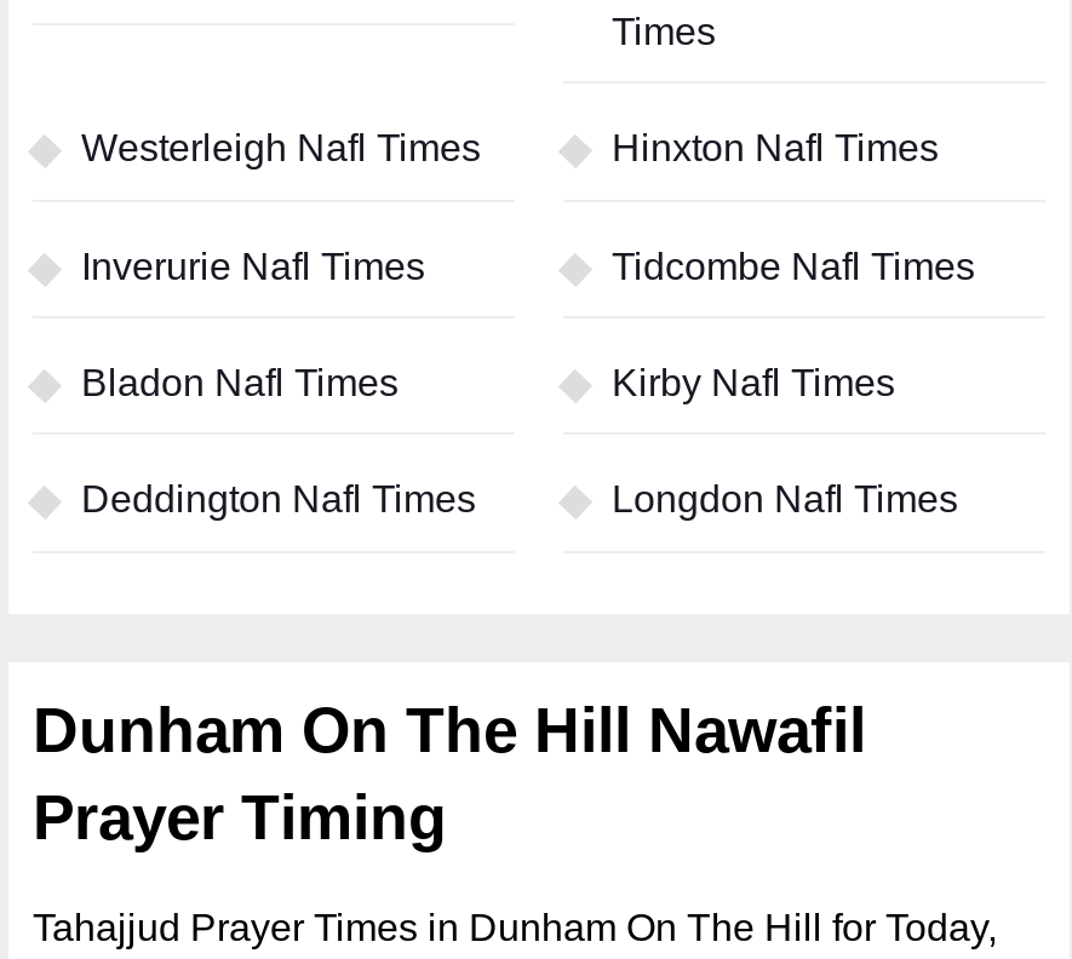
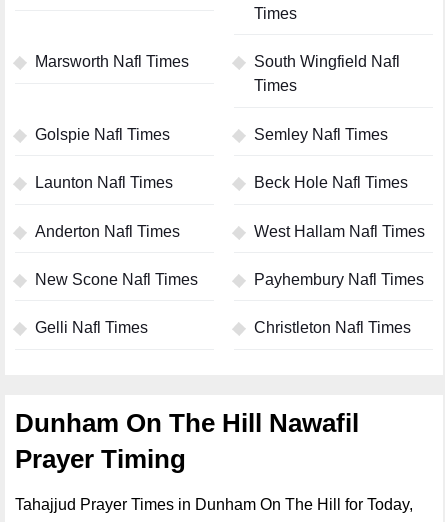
- Westerleigh Nafl Times
- Hinxton Nafl Times
- Inverurie Nafl Times
- Tidcombe Nafl Times
- Bladon Nafl Times
- Kirby Nafl Times
- Deddington Nafl Times
- Longdon Nafl Times
+ Marsworth Nafl Times
+ South Wingfield Nafl
+ Times
+ Golspie Nafl Times
+ Semley Nafl Times
+ Launton Nafl Times
+ Beck Hole Nafl Times
+ Anderton Nafl Times
+ West Hallam Nafl Times
+ New Scone Nafl Times
+ Payhembury Nafl Times
+ Gelli Nafl Times
+ Christleton Nafl Times
